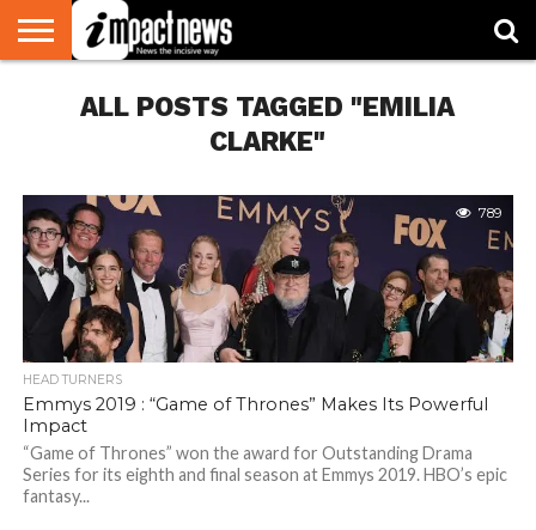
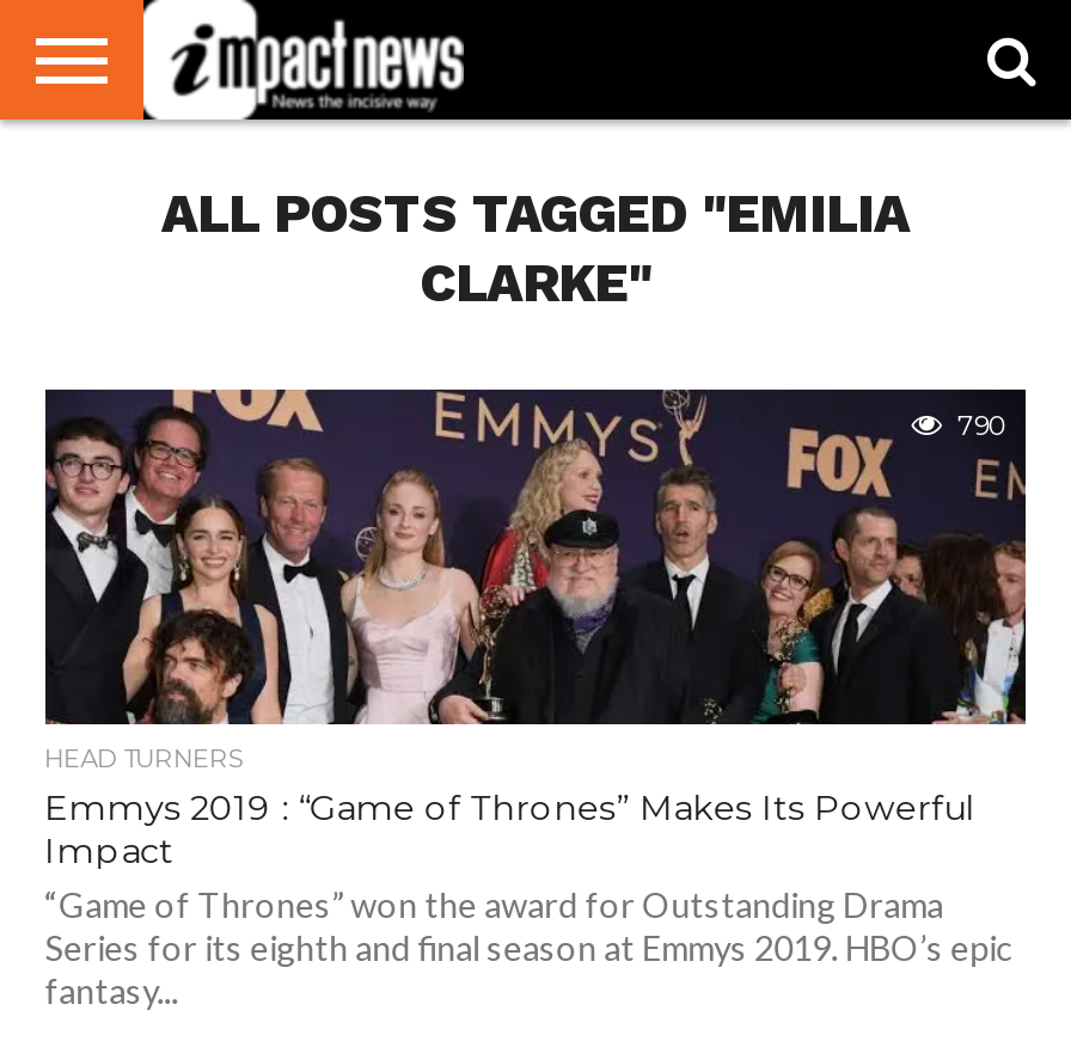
- 789
+ 790
